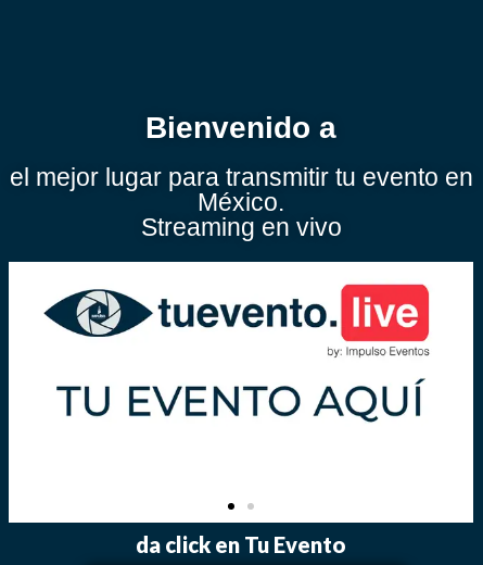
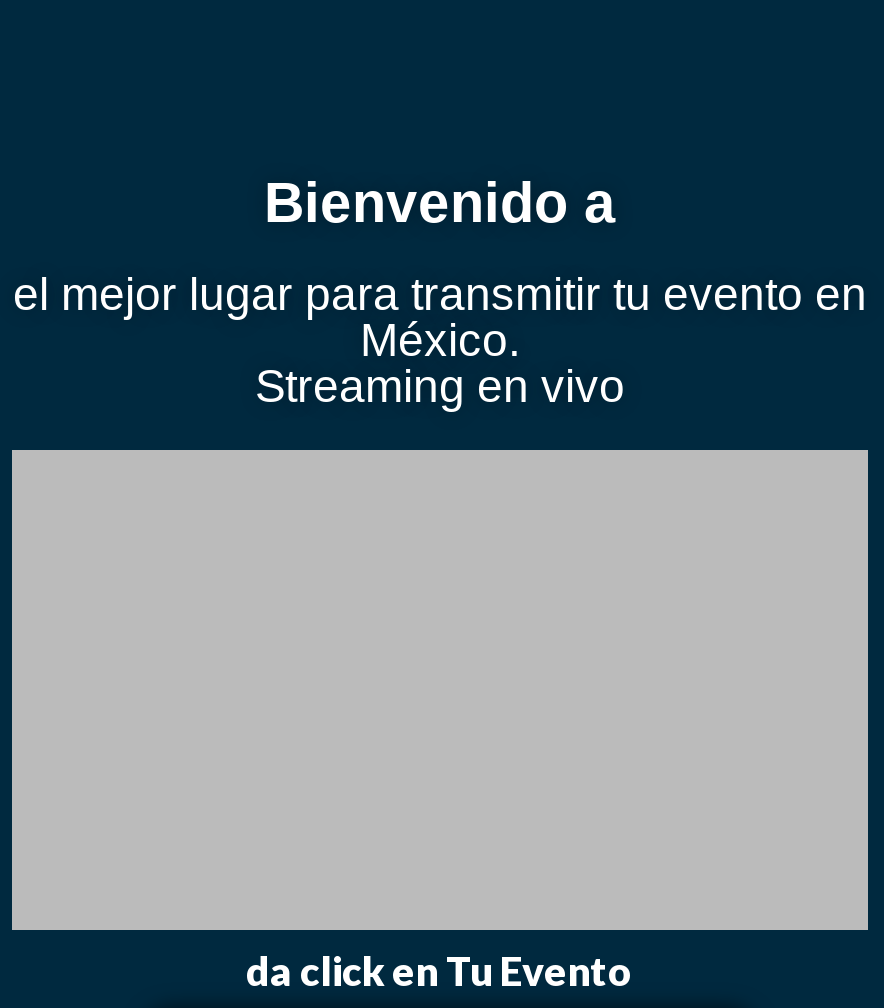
- [image]
